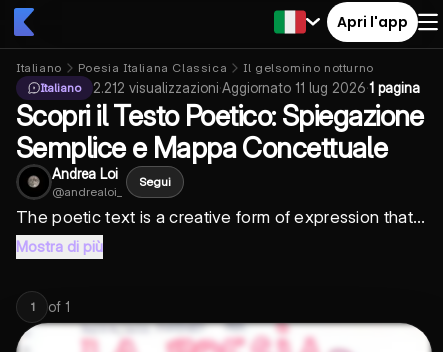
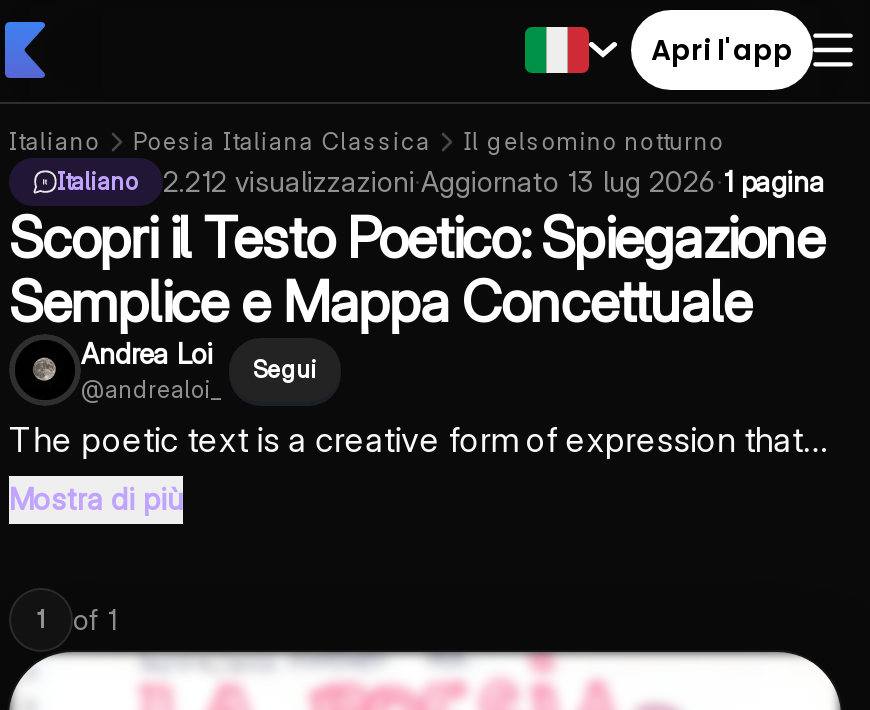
- 2.212 visualizzazioni · Aggiornato 11 lug 2026 · 1 pagina
+ 2.212 visualizzazioni · Aggiornato 13 lug 2026 · 1 pagina
